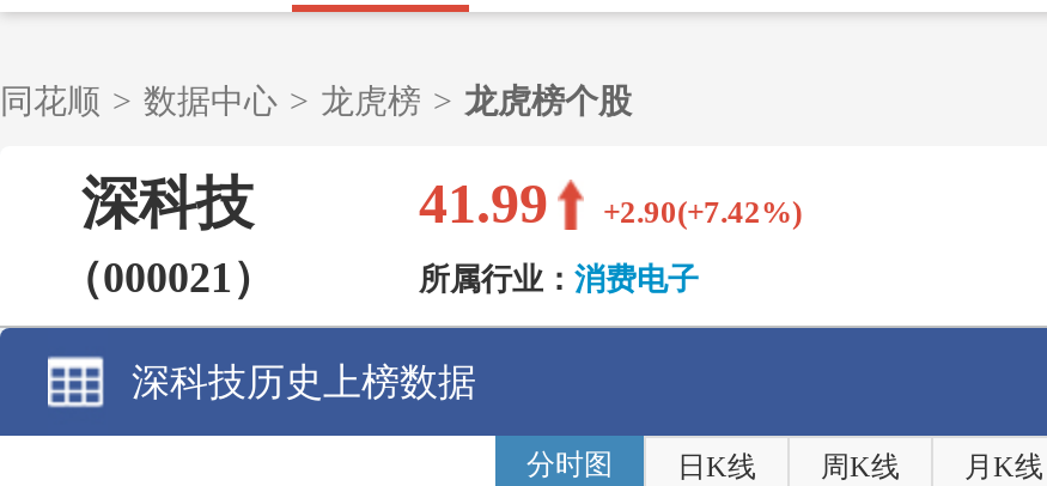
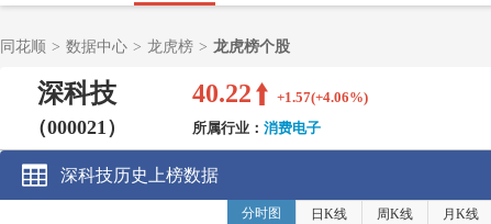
- 41.99
+ 40.22

- +2.90(+7.42%)
+ +1.57(+4.06%)
